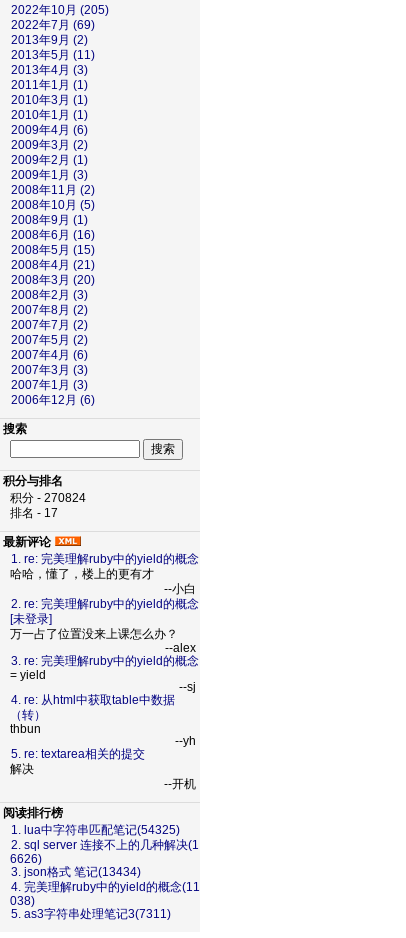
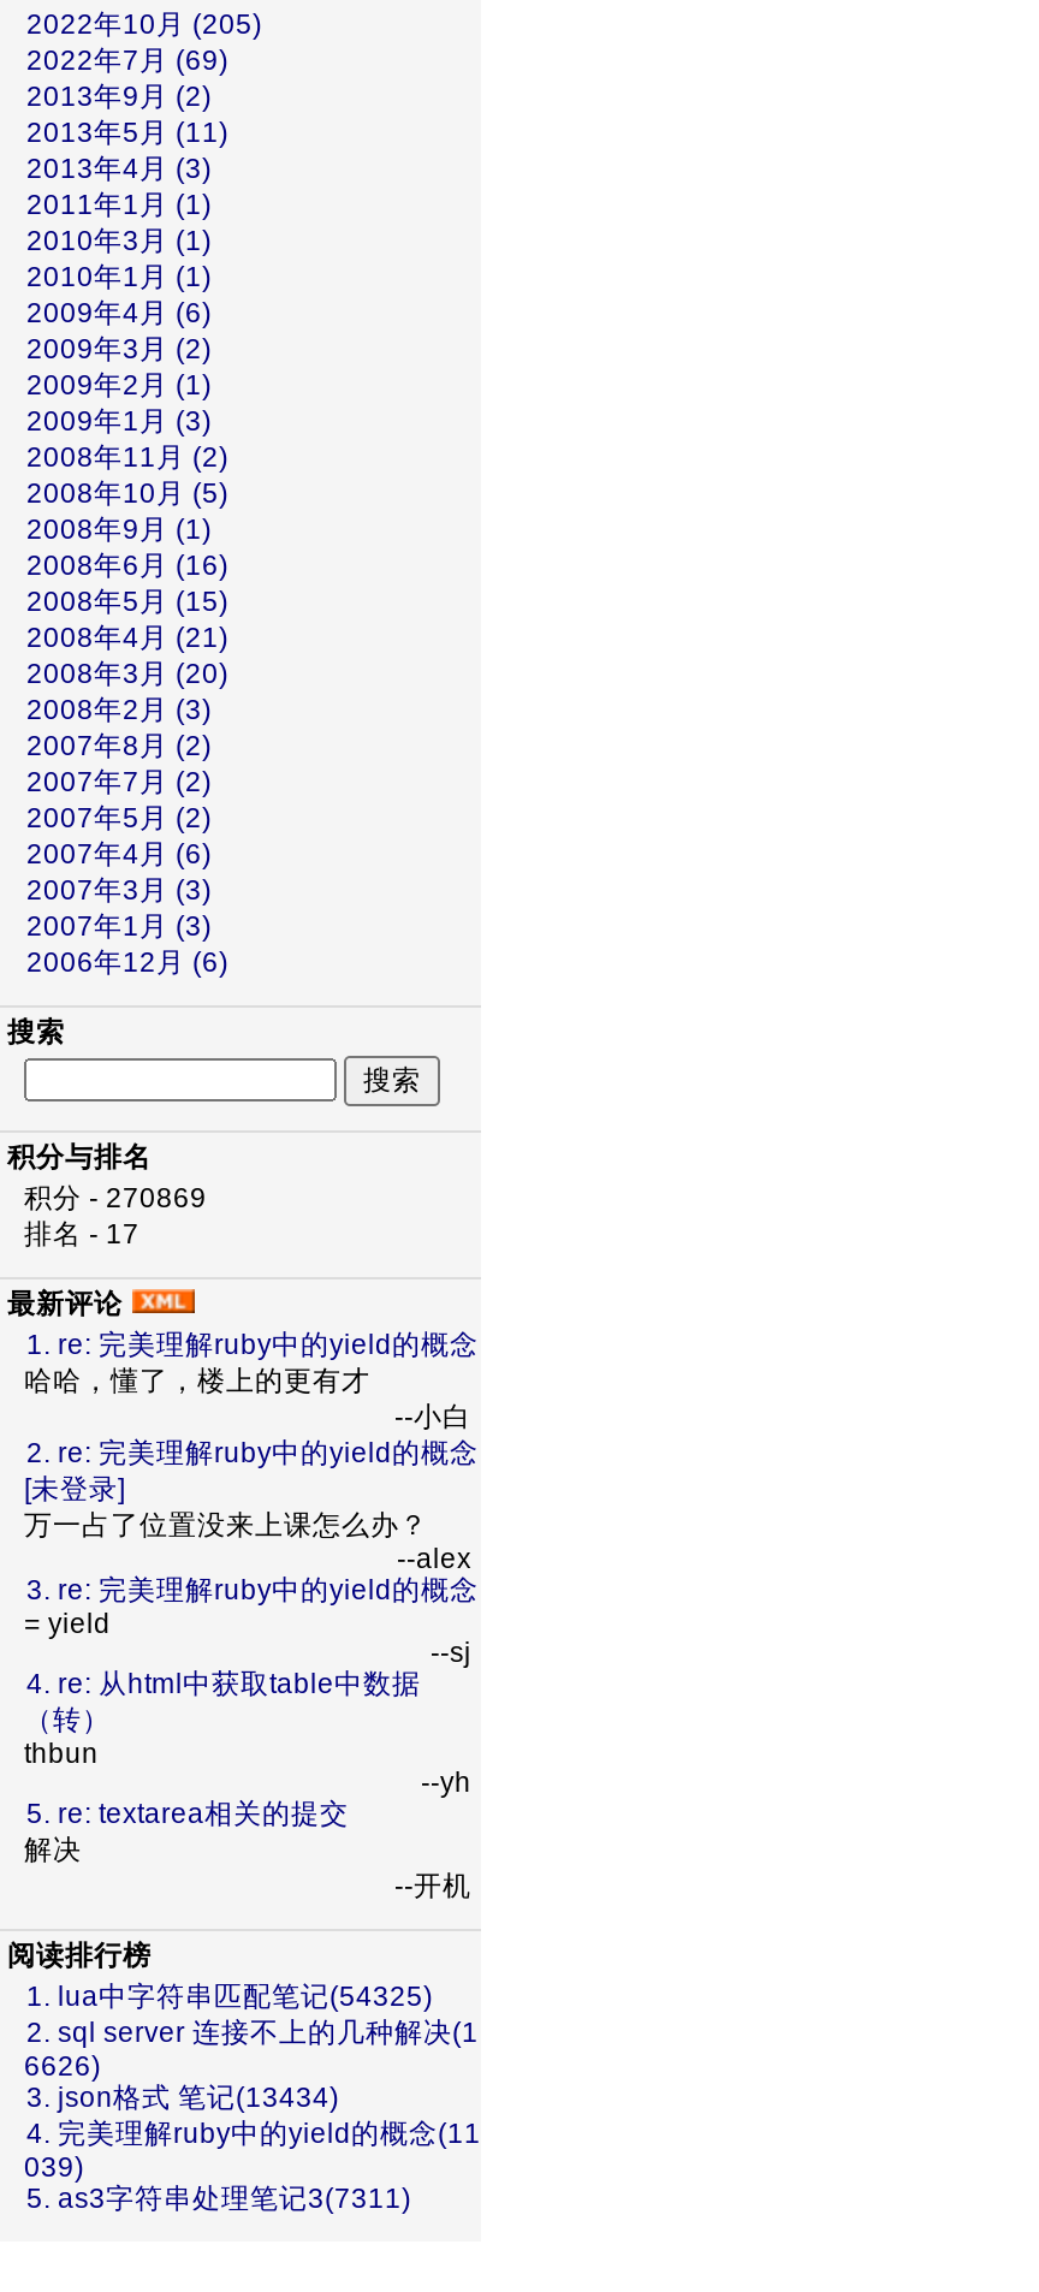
- 积分 - 270824
+ 积分 - 270869

- 038)
+ 039)
